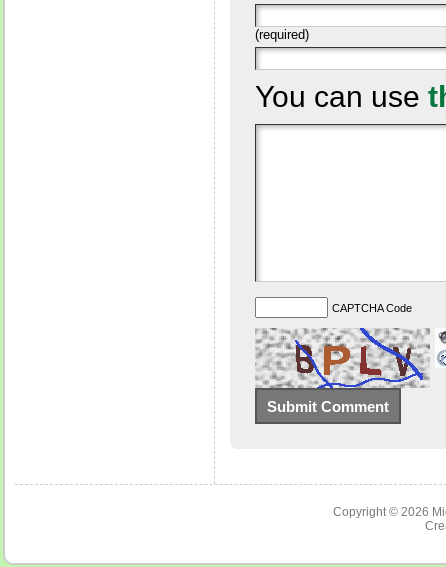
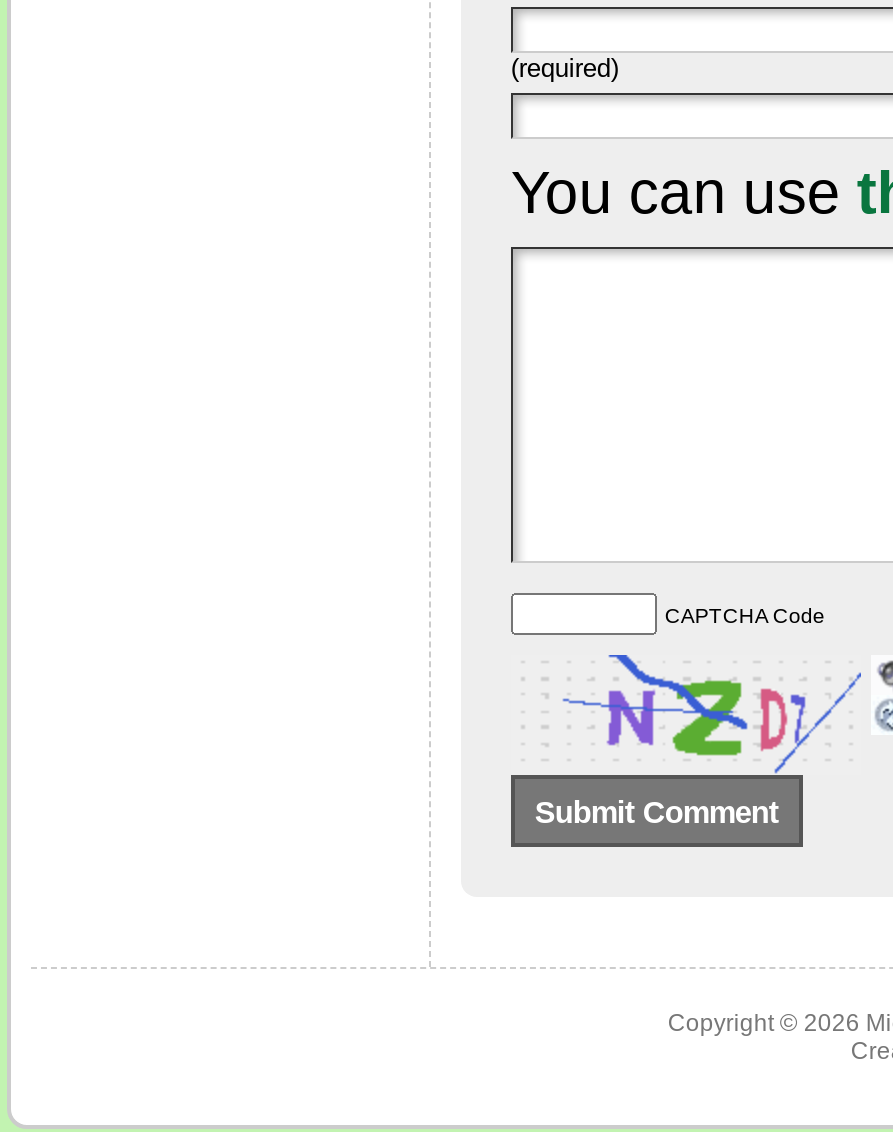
- [image]
+ [image]
